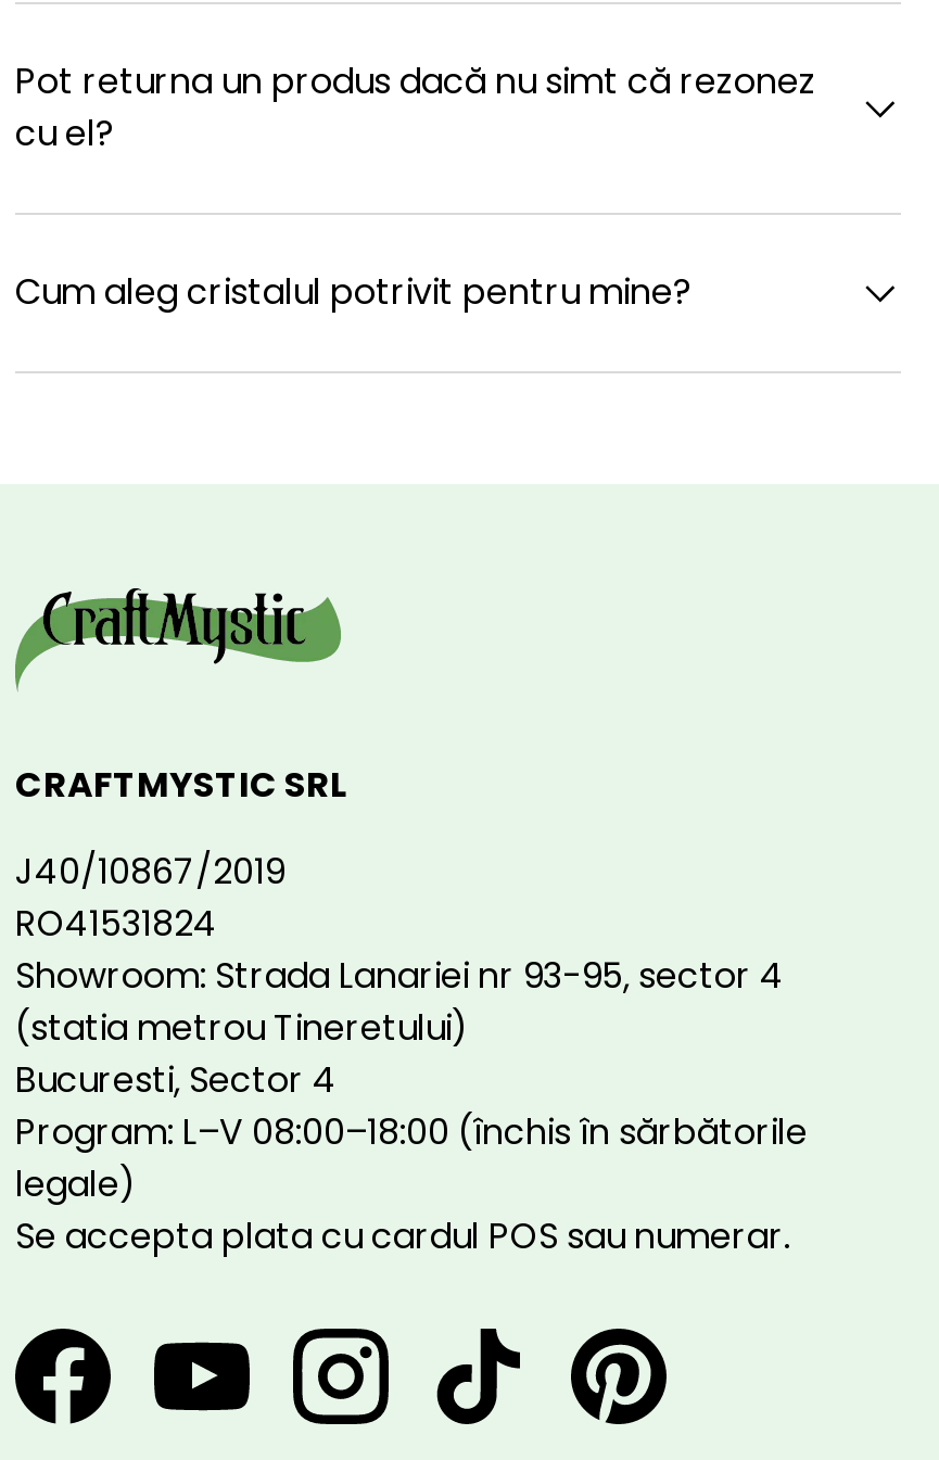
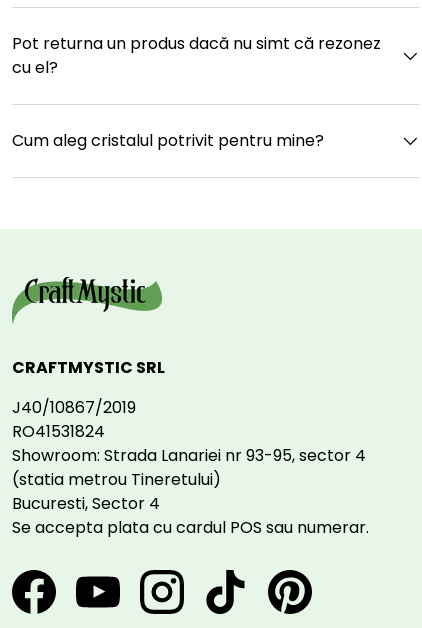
- Program: L–V 08:00–18:00 (închis în sărbătorile
- legale)
